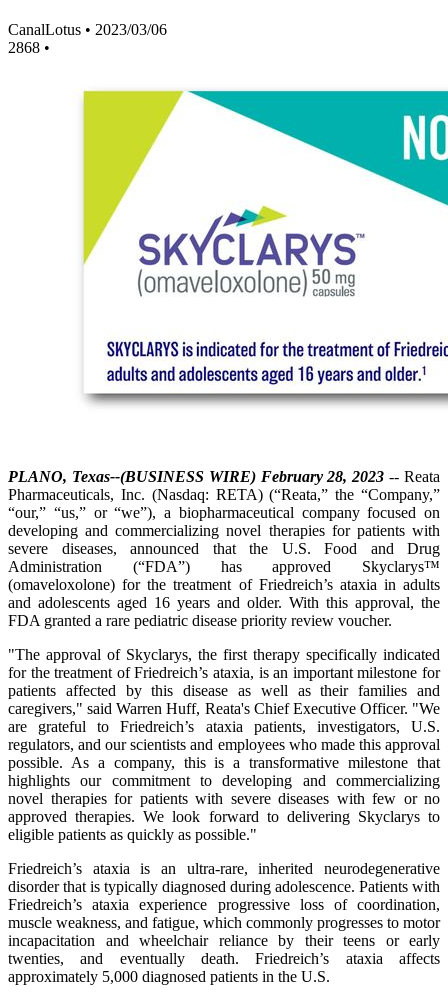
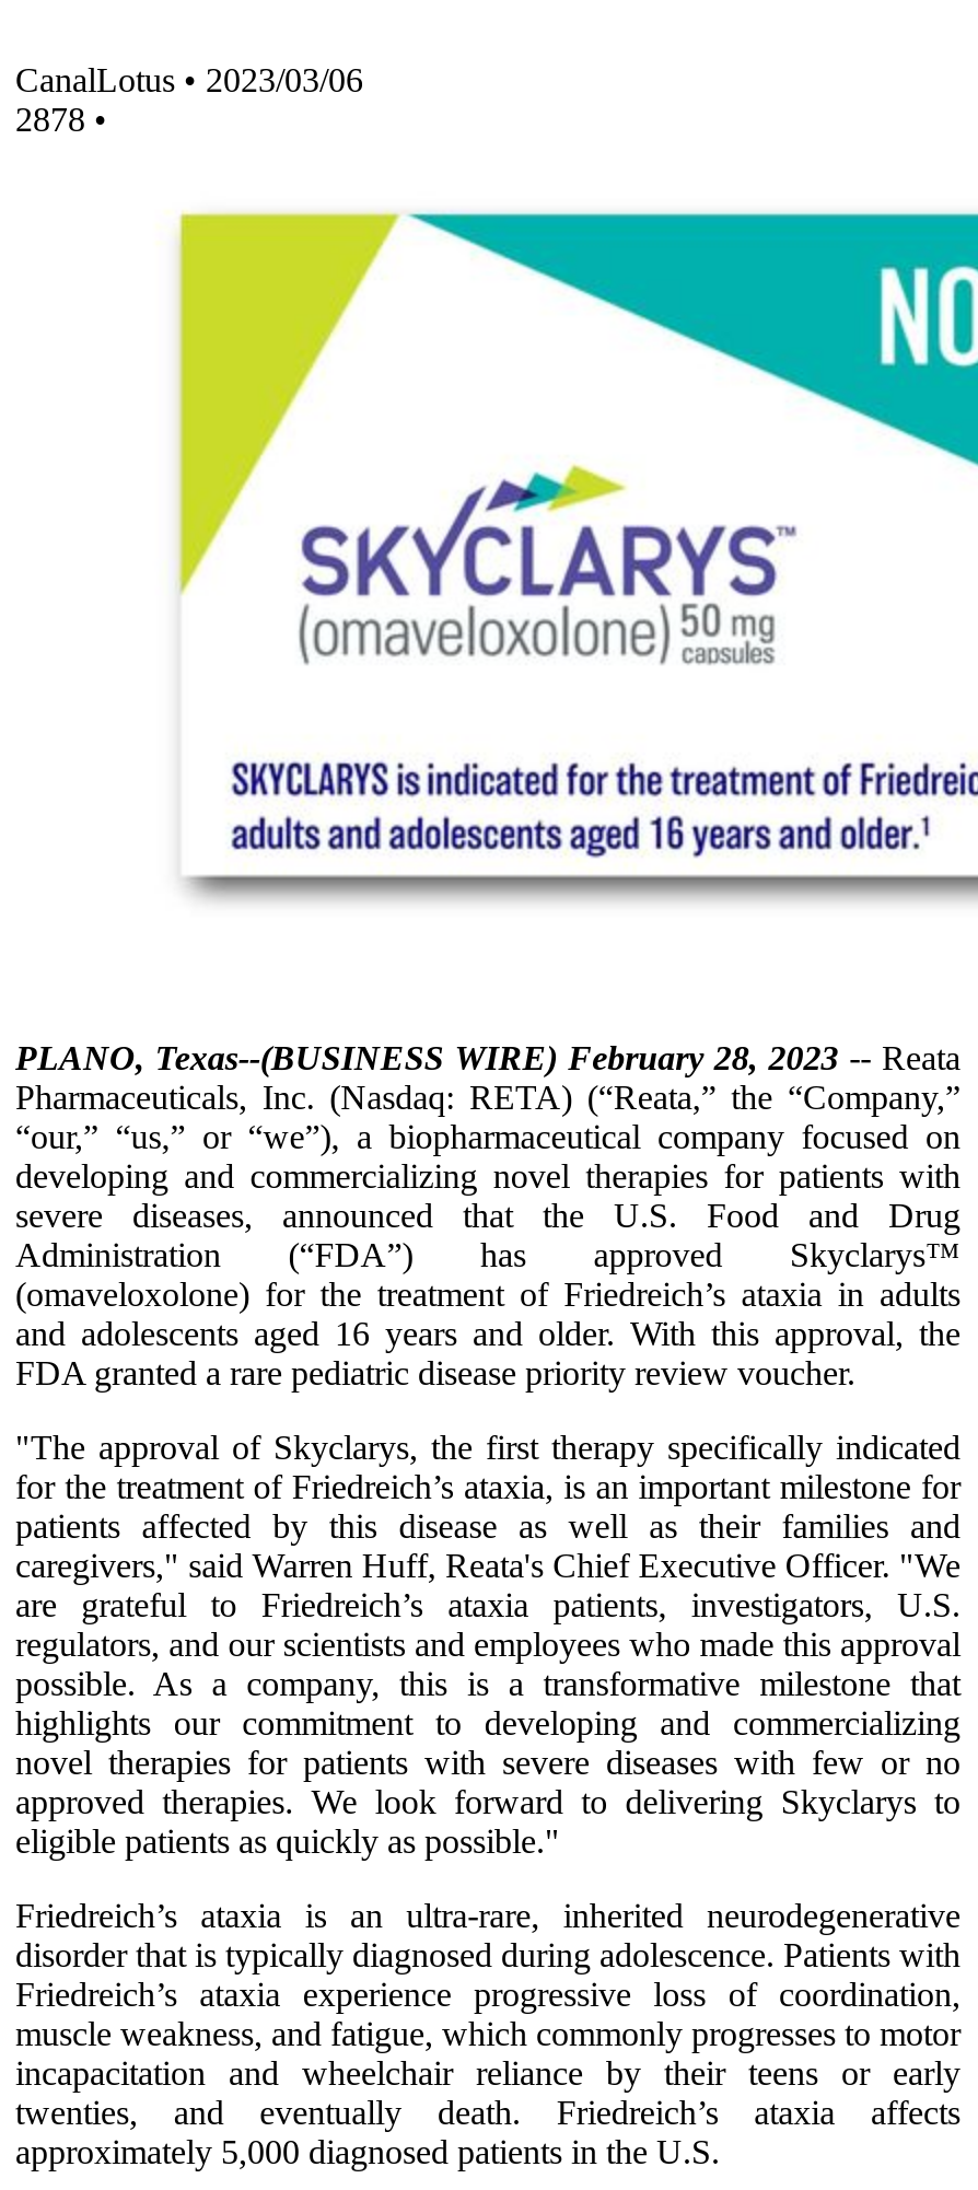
- 2868 •
+ 2878 •
